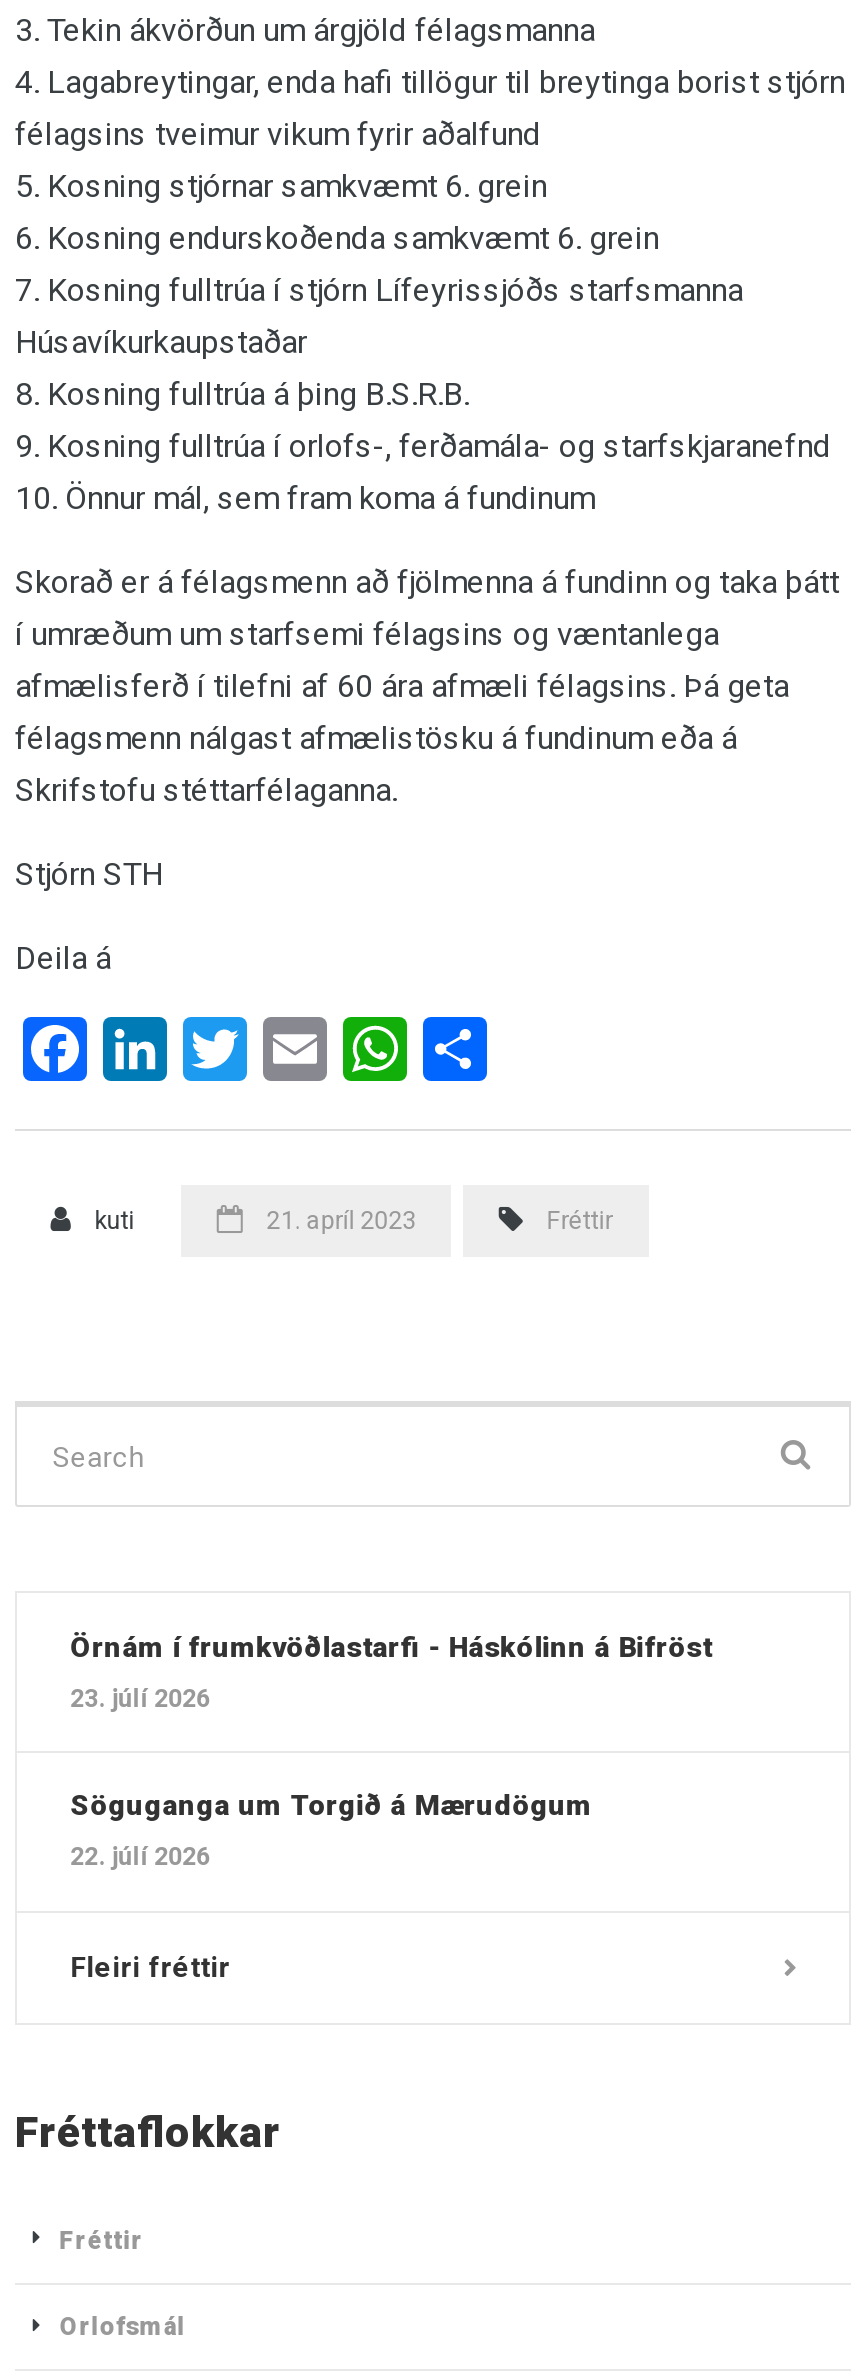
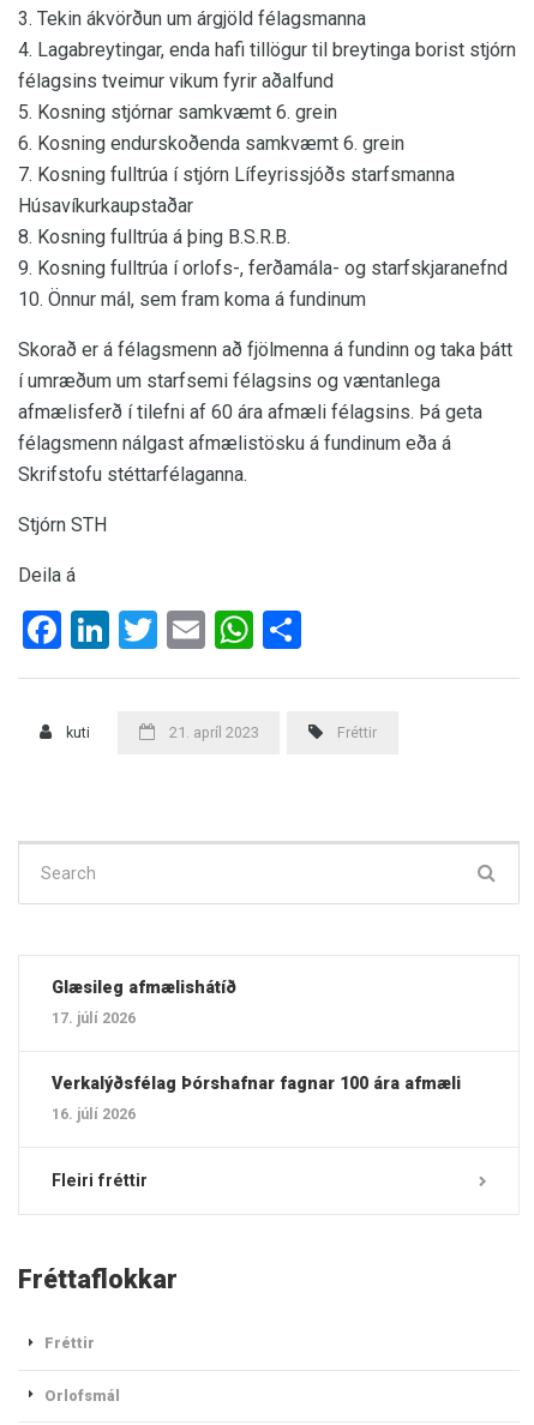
- Örnám í frumkvöðlastarfi - Háskólinn á Bifröst
+ Glæsileg afmælishátíð

- 23. júlí 2026
+ 17. júlí 2026

- Söguganga um Torgið á Mærudögum
+ Verkalýðsfélag Þórshafnar fagnar 100 ára afmæli

- 22. júlí 2026
+ 16. júlí 2026
